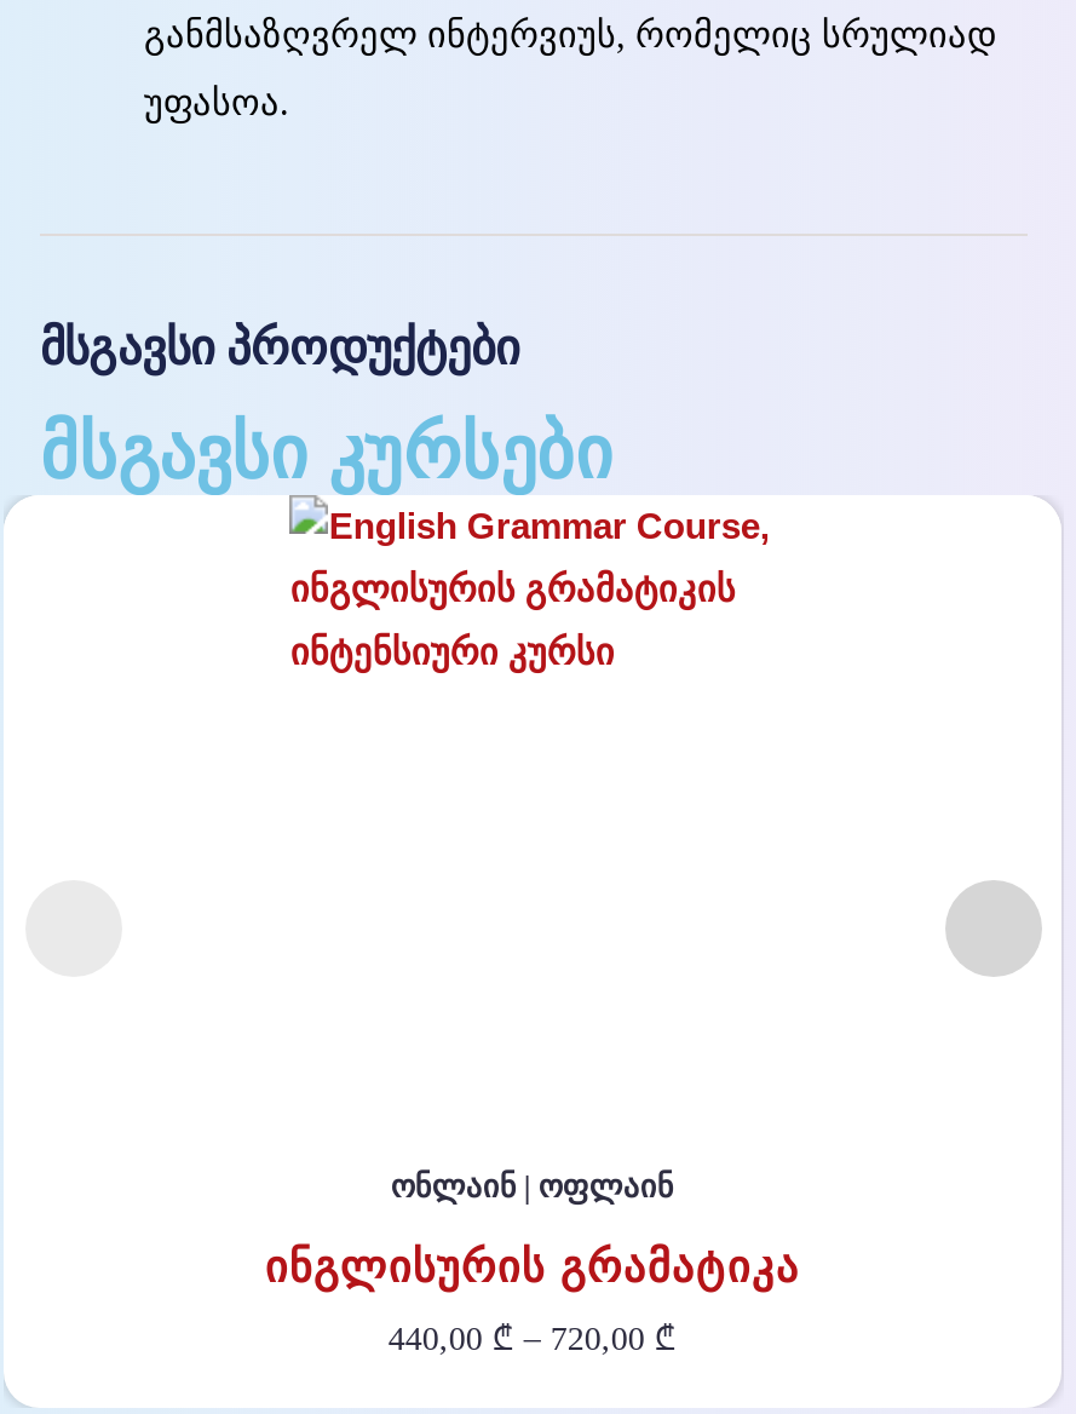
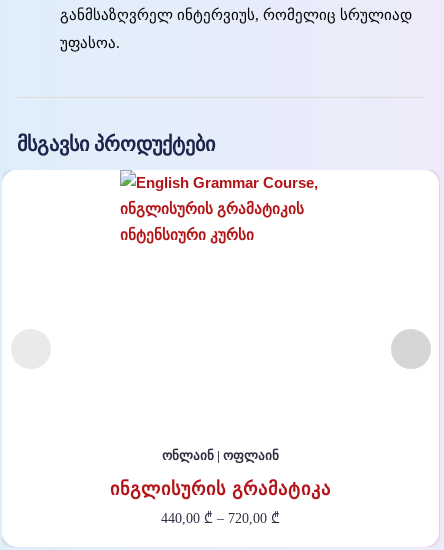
- მსგავსი კურსები
